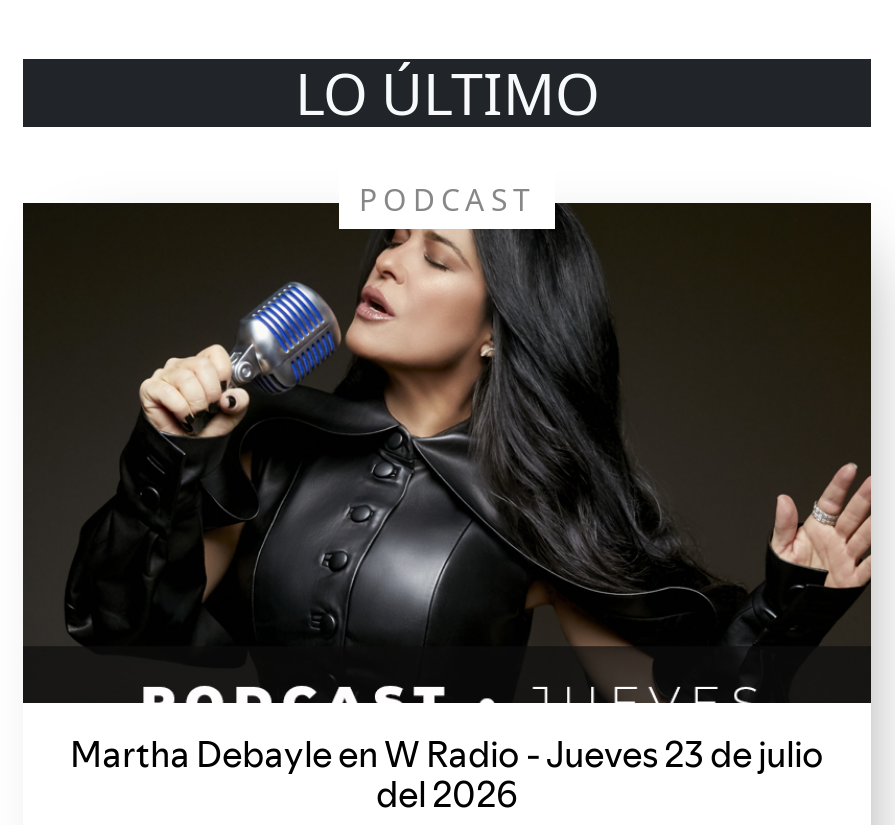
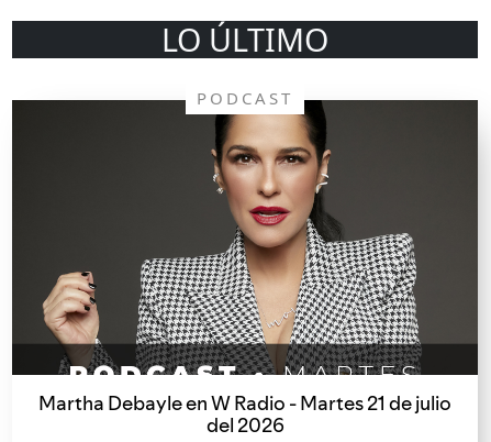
- [image]
- Martha Debayle en W Radio - Jueves 23 de julio
+ [image]
+ Martha Debayle en W Radio - Martes 21 de julio
